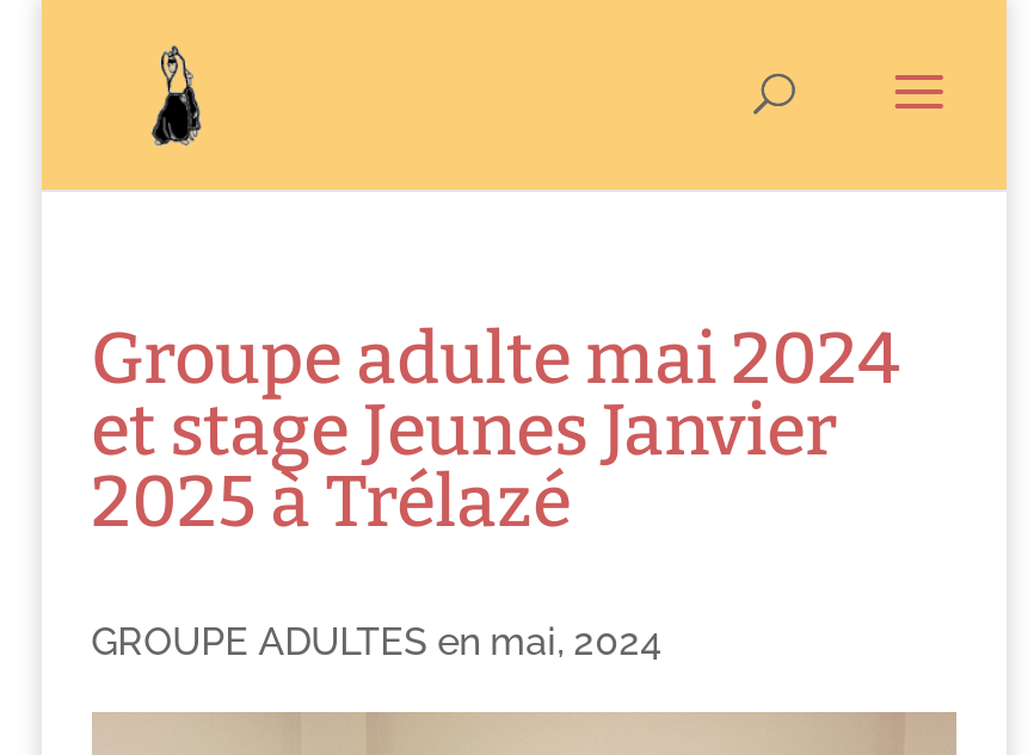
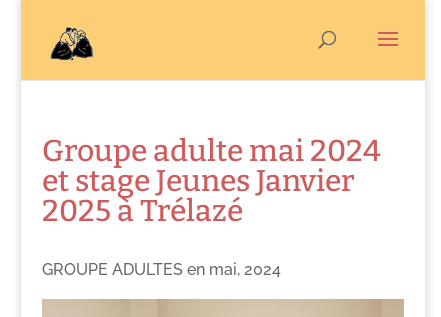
- [image]
+ [image]
